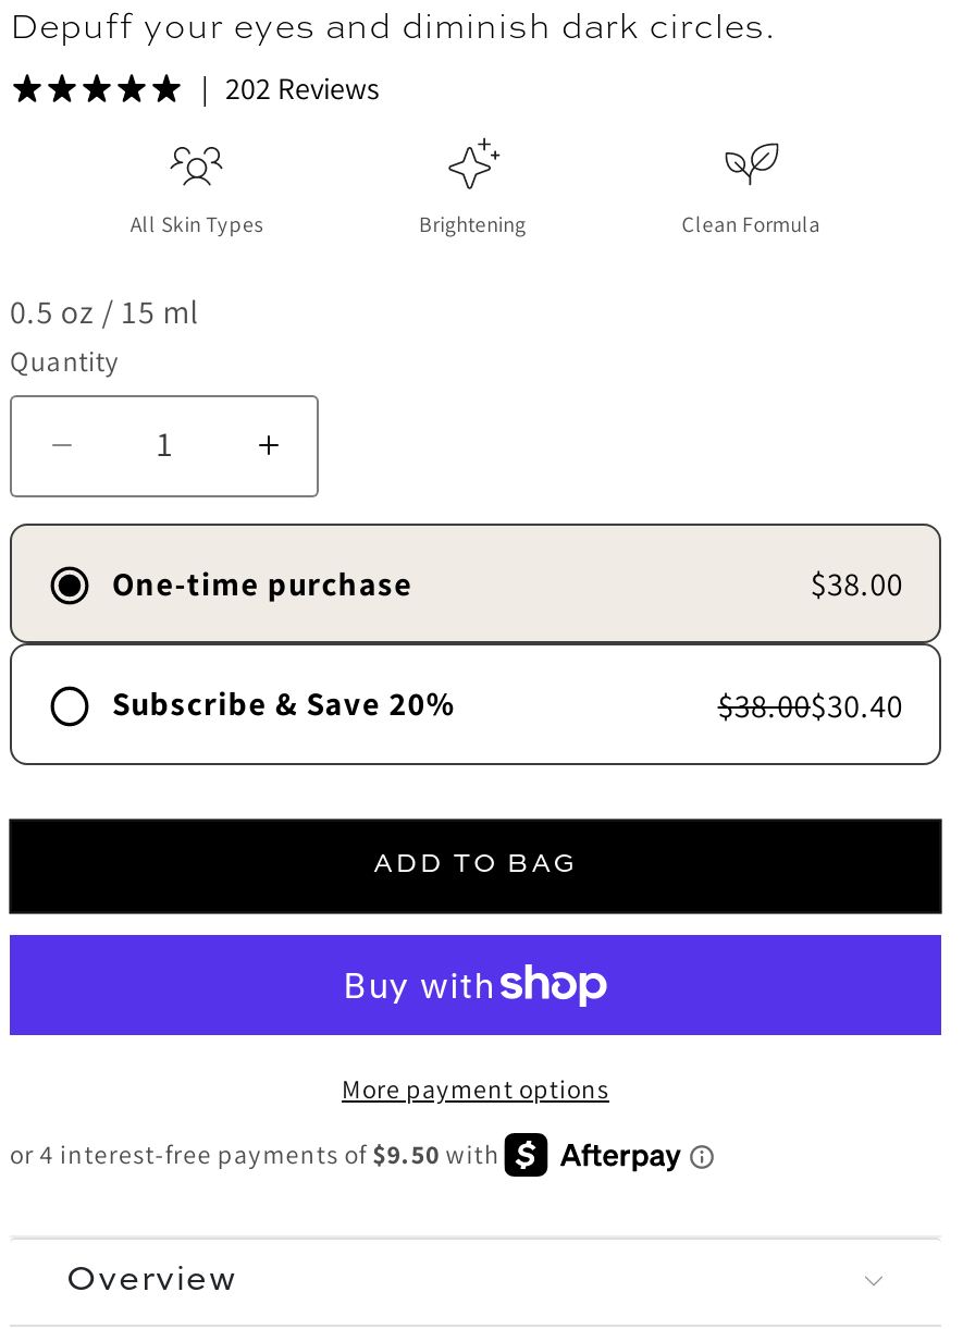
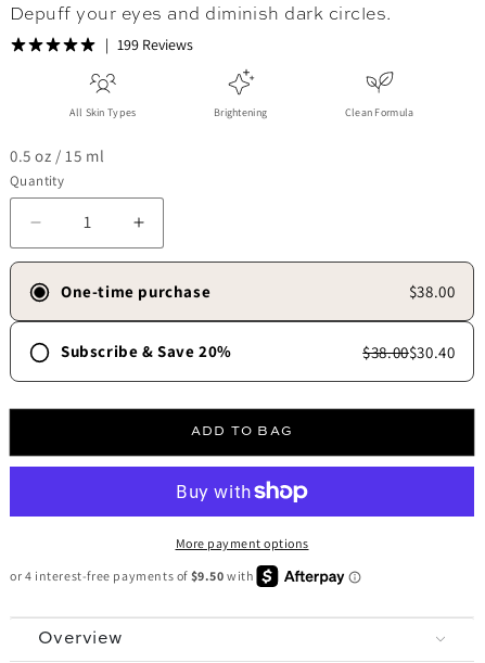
- 202 Reviews
+ 199 Reviews
